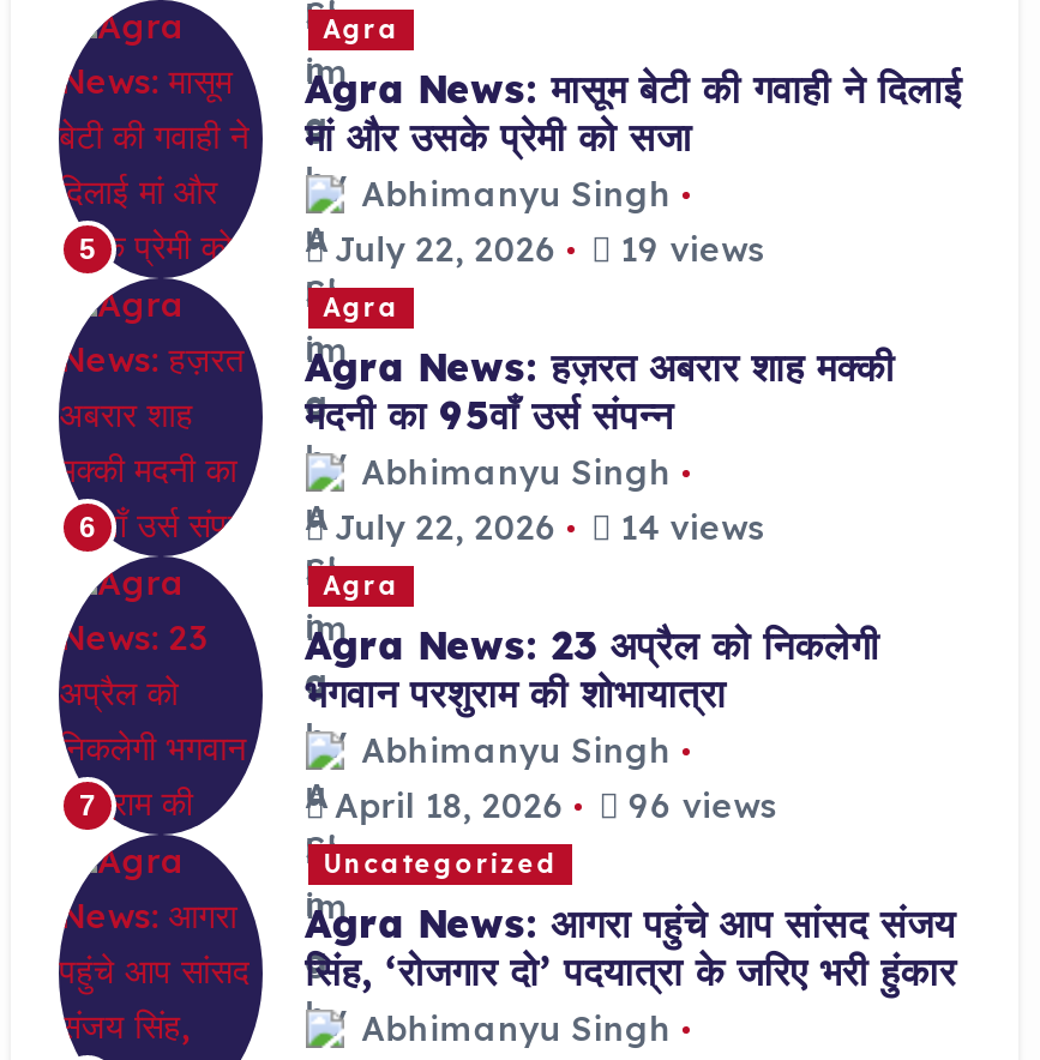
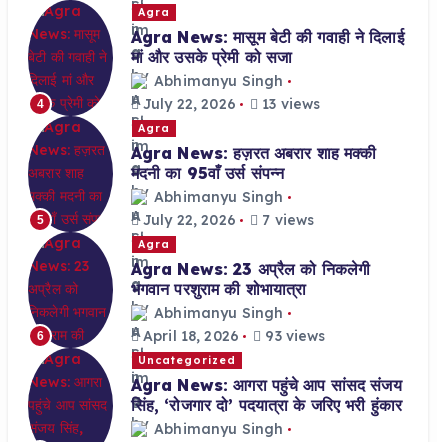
- 5
+ 4

- July 22, 2026 19 views
+ July 22, 2026 13 views

- 6
+ 5

- July 22, 2026 14 views
+ July 22, 2026 7 views

- 7
+ 6

- April 18, 2026 96 views
+ April 18, 2026 93 views
